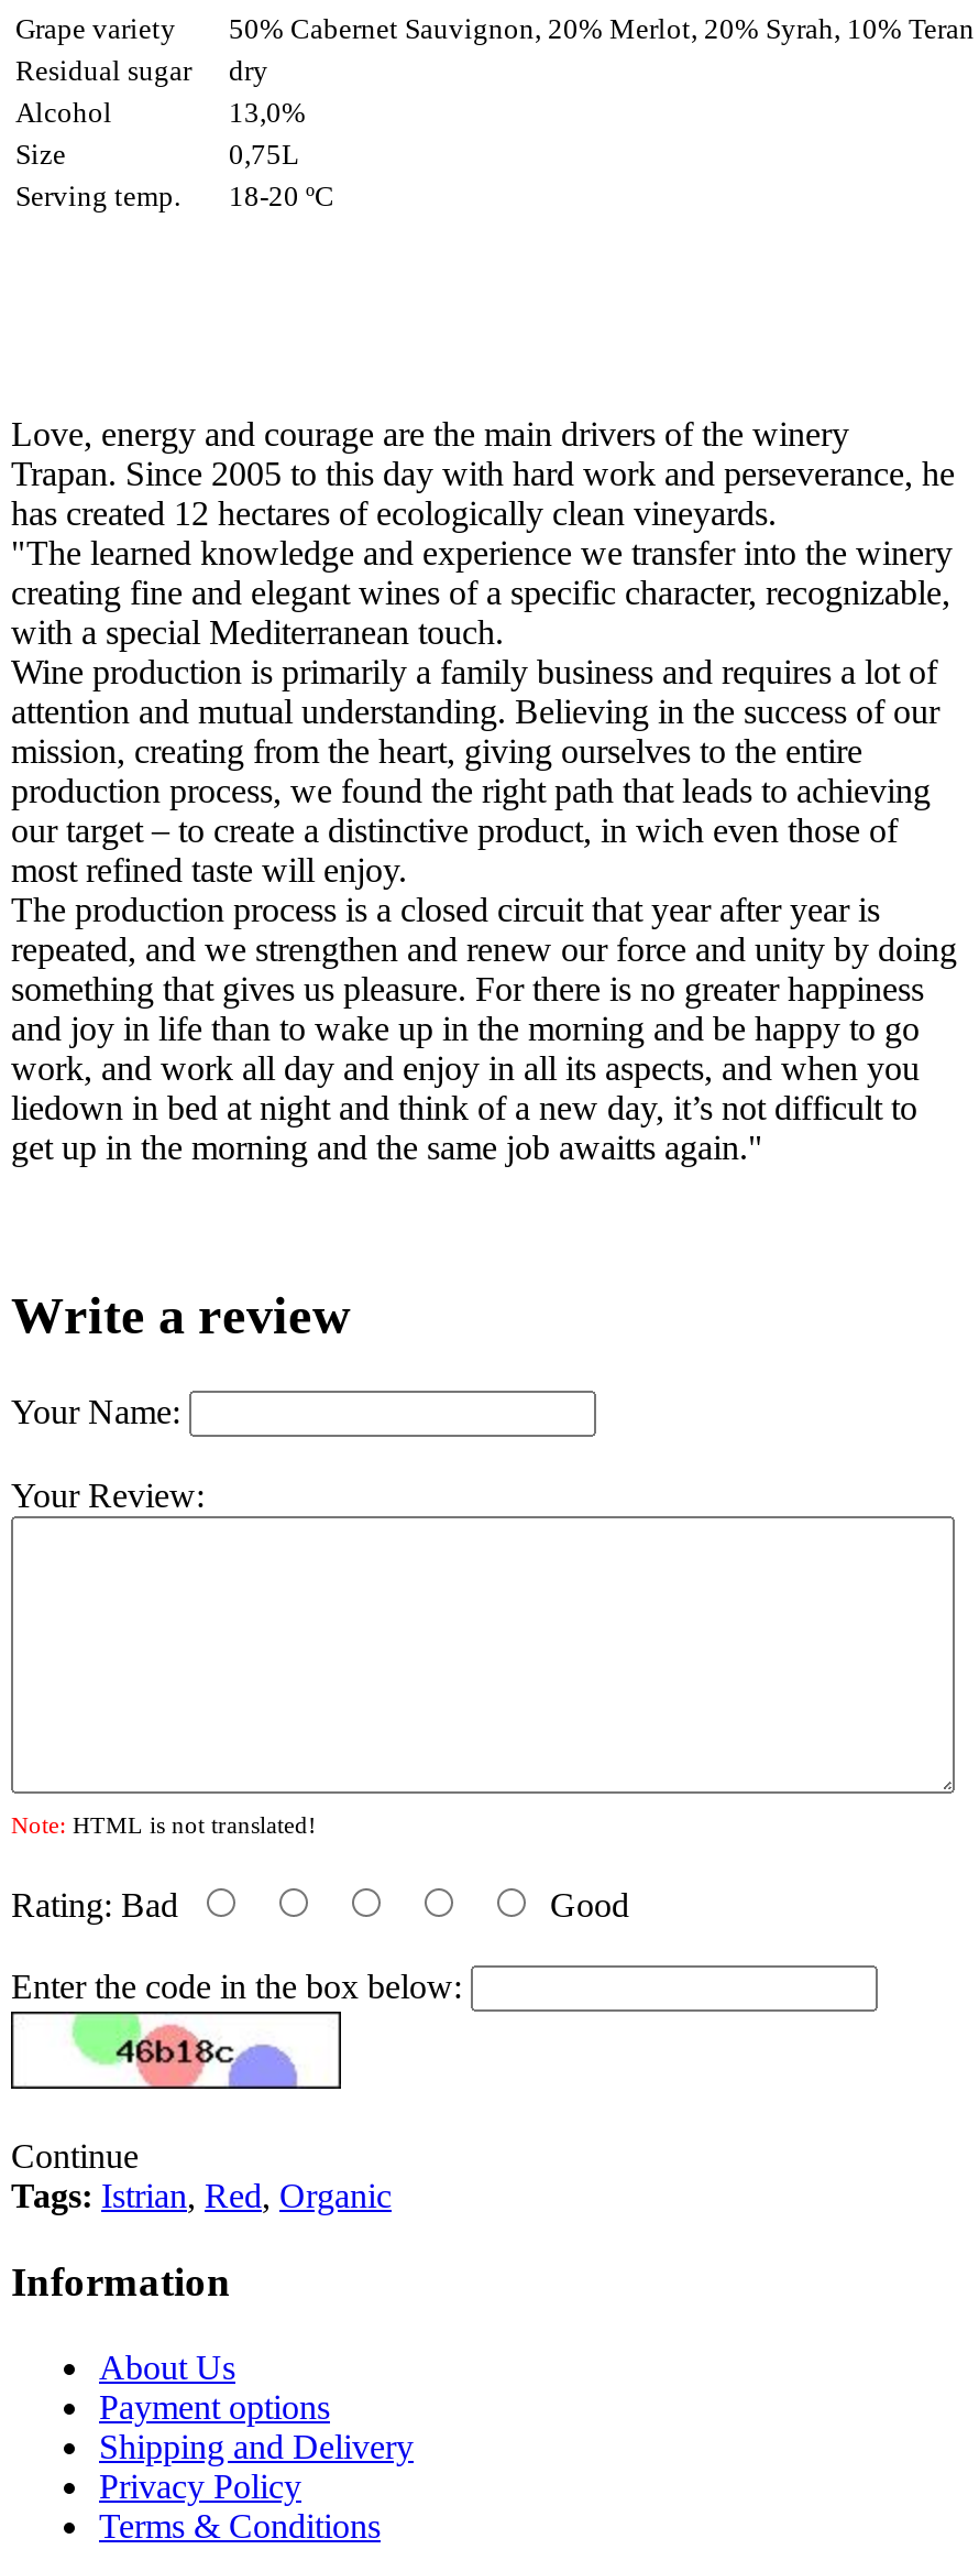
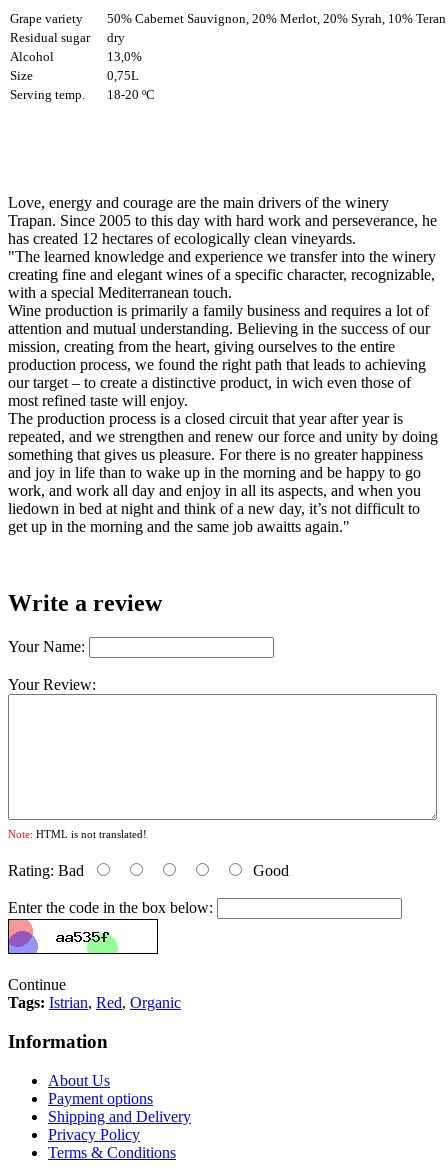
- [image]
+ [image]
